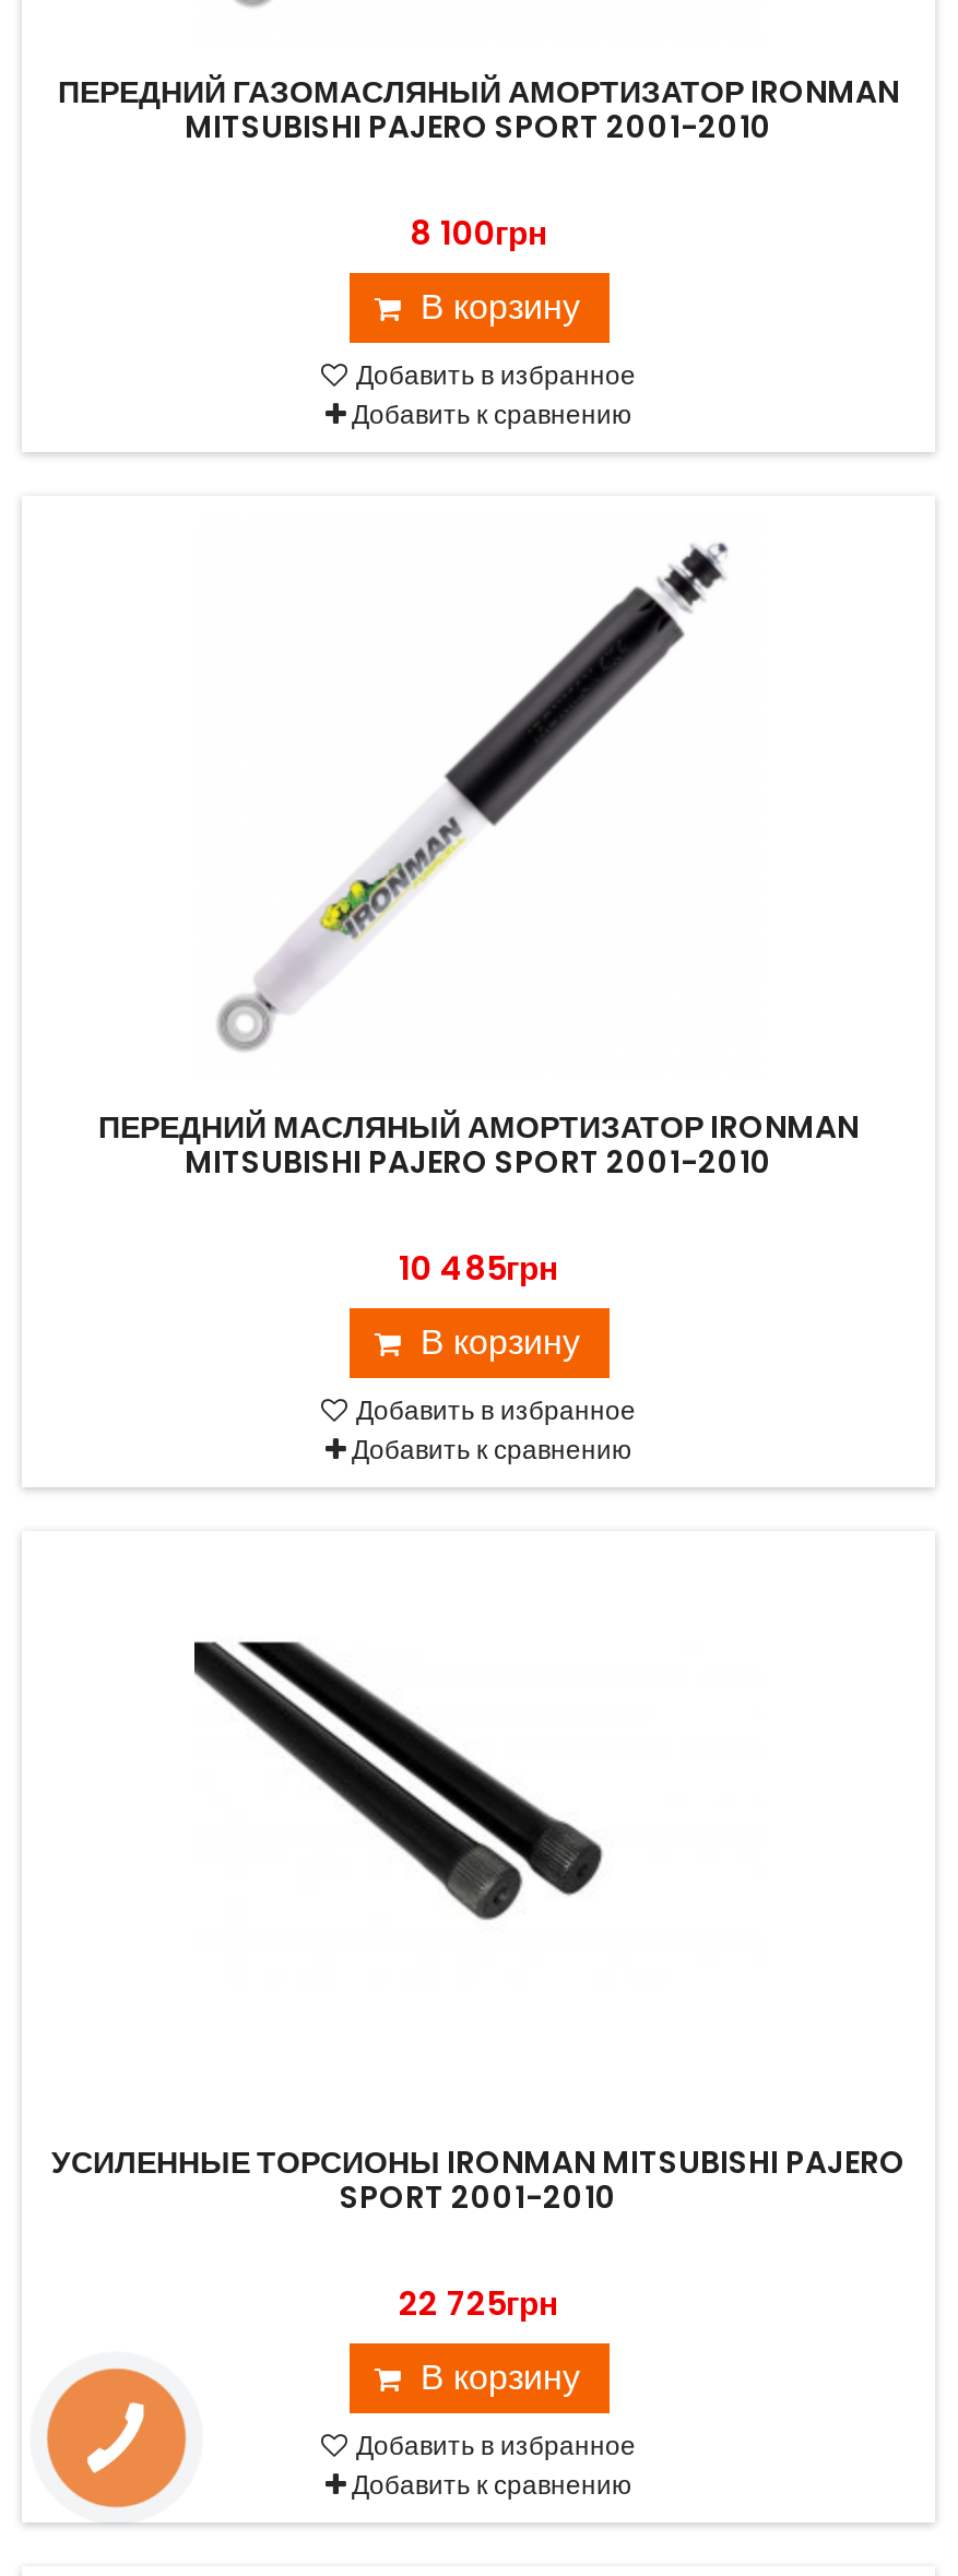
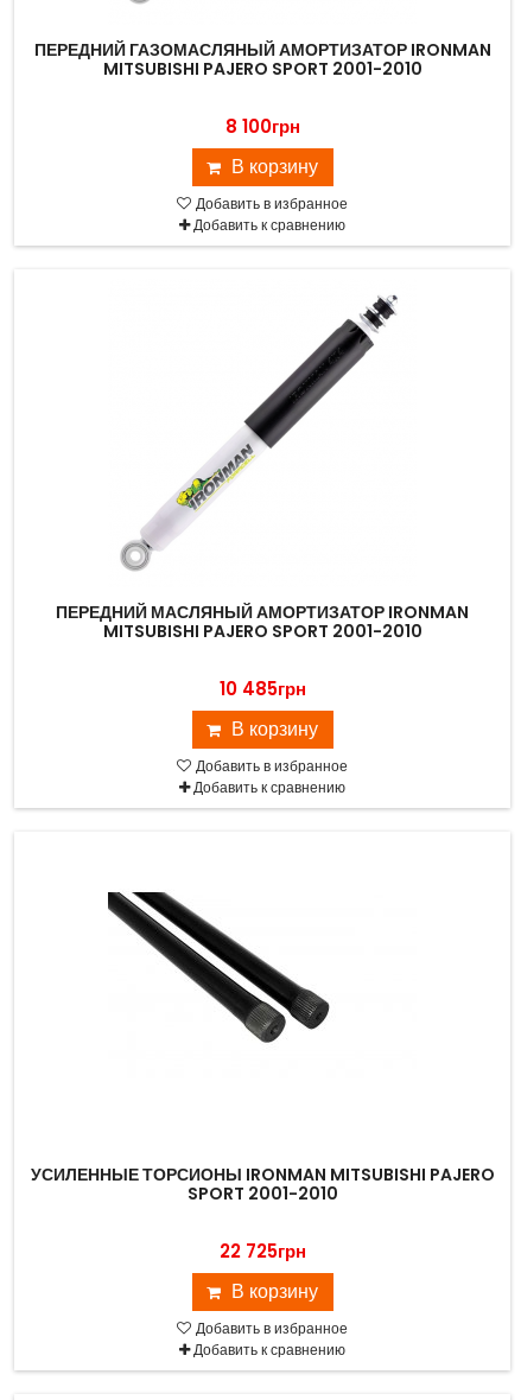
- [image]
